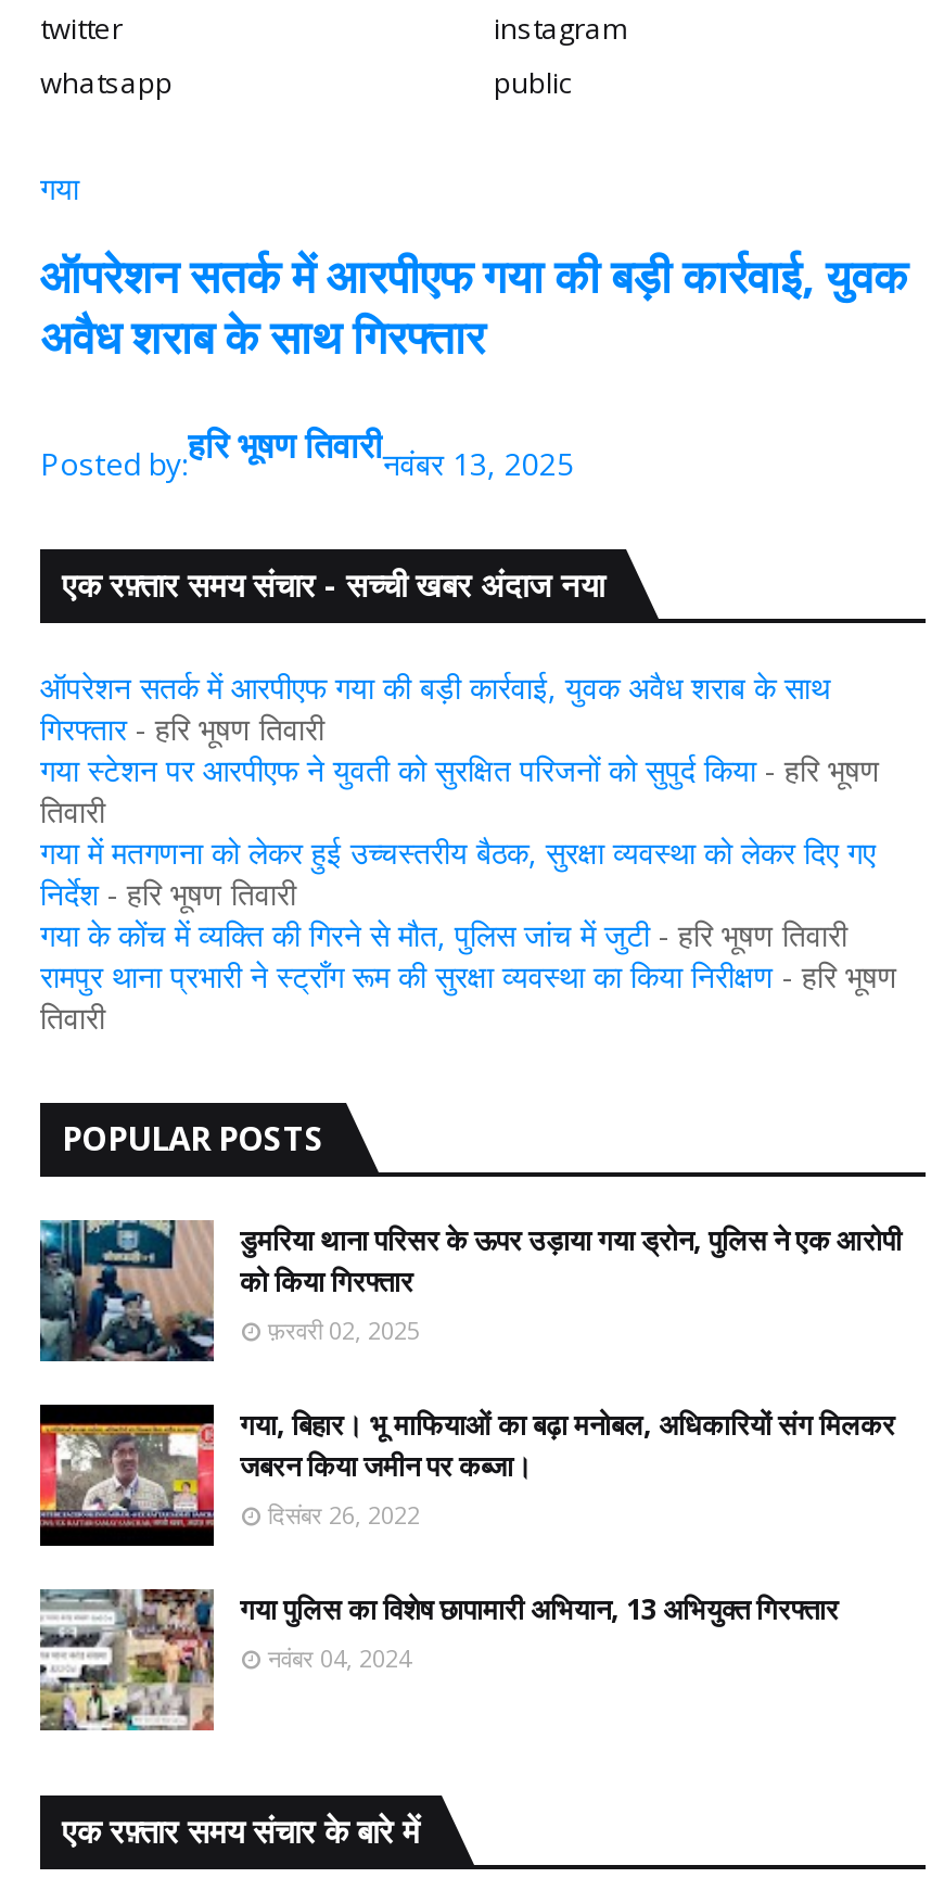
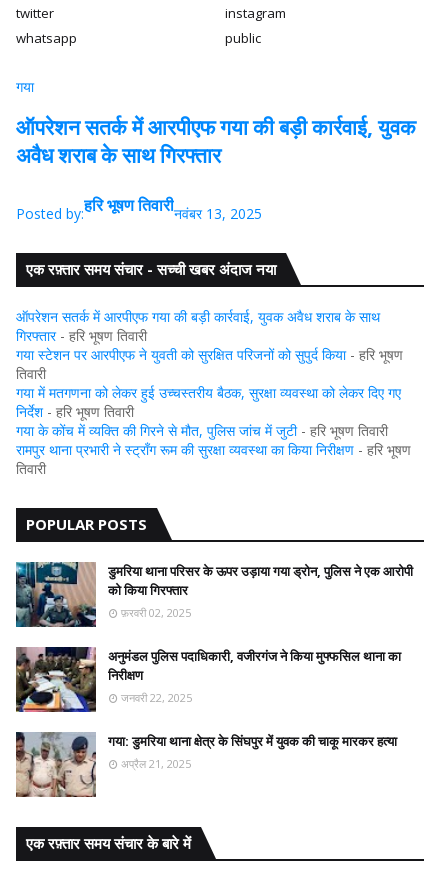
- [image]
- गया, बिहार। भू माफियाओं का बढ़ा मनोबल, अधिकारियों संग मिलकर
- जबरन किया जमीन पर कब्जा।
- दिसंबर 26, 2022
+ [image]
+ अनुमंडल पुलिस पदाधिकारी, वजीरगंज ने किया मुफ्फसिल थाना का
+ निरीक्षण
+ जनवरी 22, 2025

- [image]
- गया पुलिस का विशेष छापामारी अभियान, 13 अभियुक्त गिरफ्तार
- नवंबर 04, 2024
+ [image]
+ गया: डुमरिया थाना क्षेत्र के सिंघपुर में युवक की चाकू मारकर हत्या
+ अप्रैल 21, 2025
